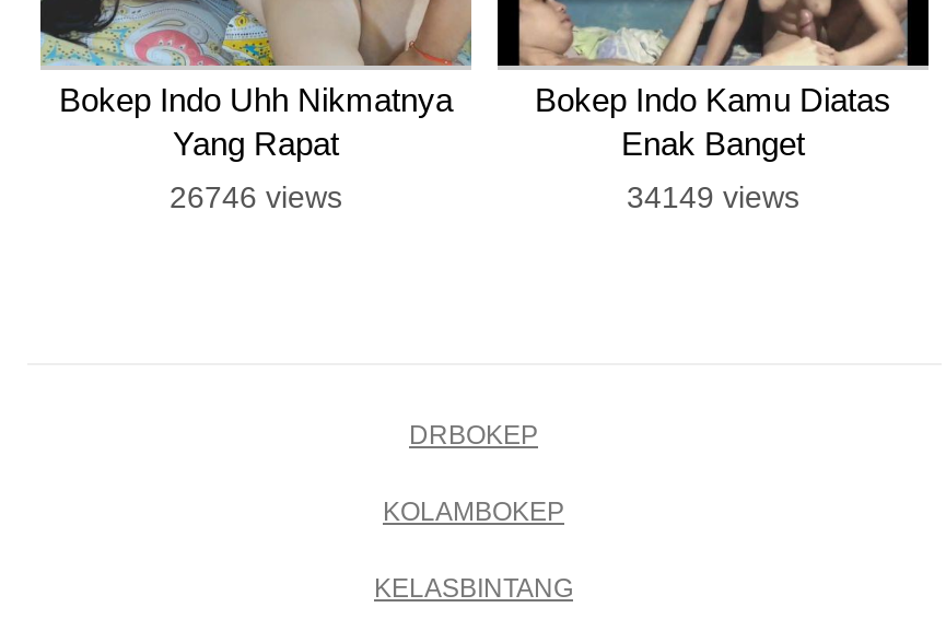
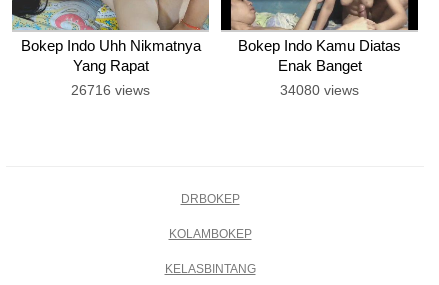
- 26746 views
+ 26716 views

- 34149 views
+ 34080 views
